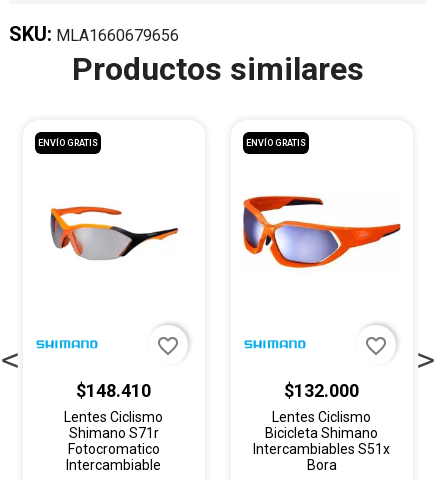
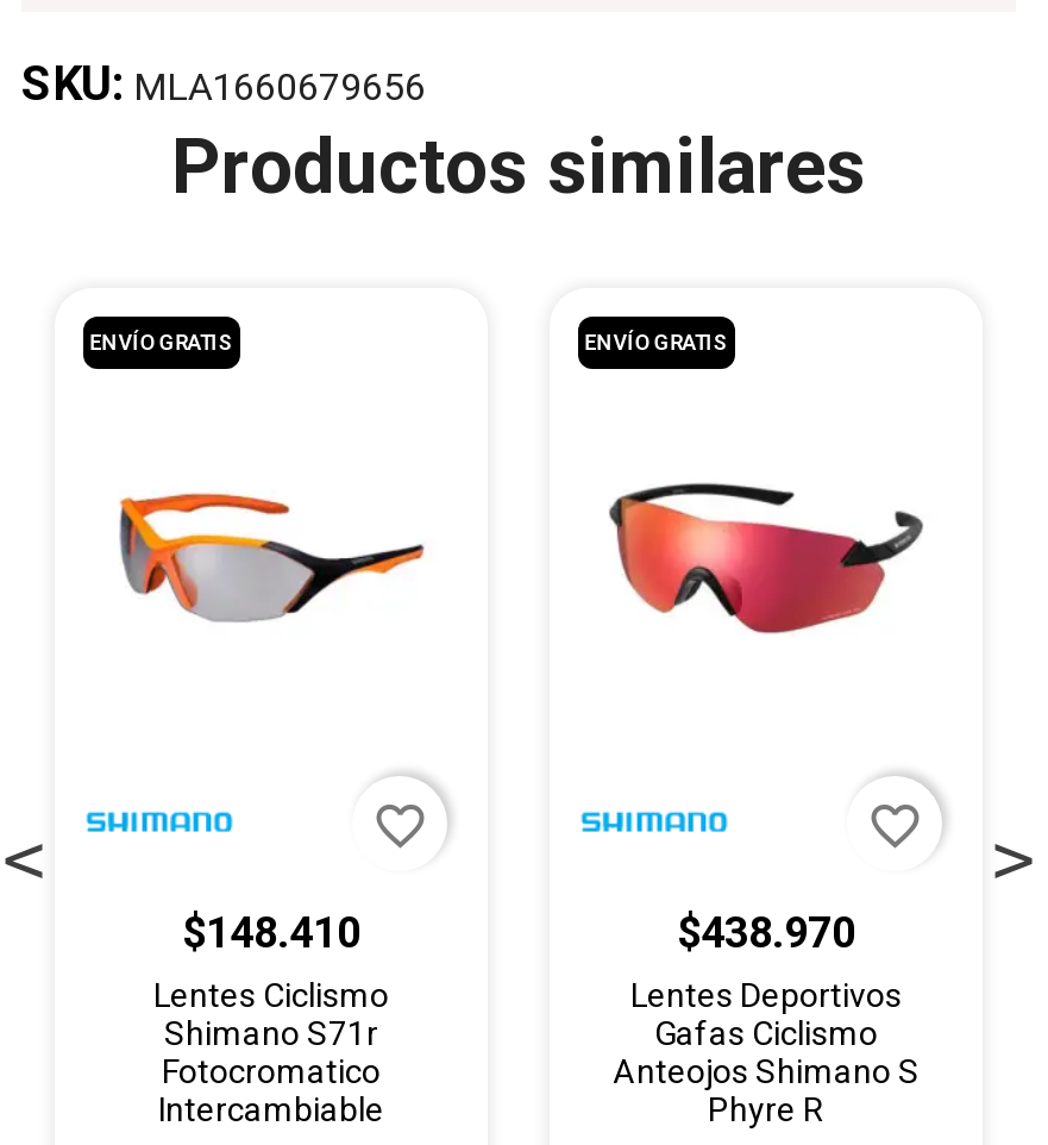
- [image]
+ [image]

- $132.000
- Lentes Ciclismo
- Bicicleta Shimano
- Intercambiables S51x
- Bora
+ $438.970
+ Lentes Deportivos
+ Gafas Ciclismo
+ Anteojos Shimano S
+ Phyre R
